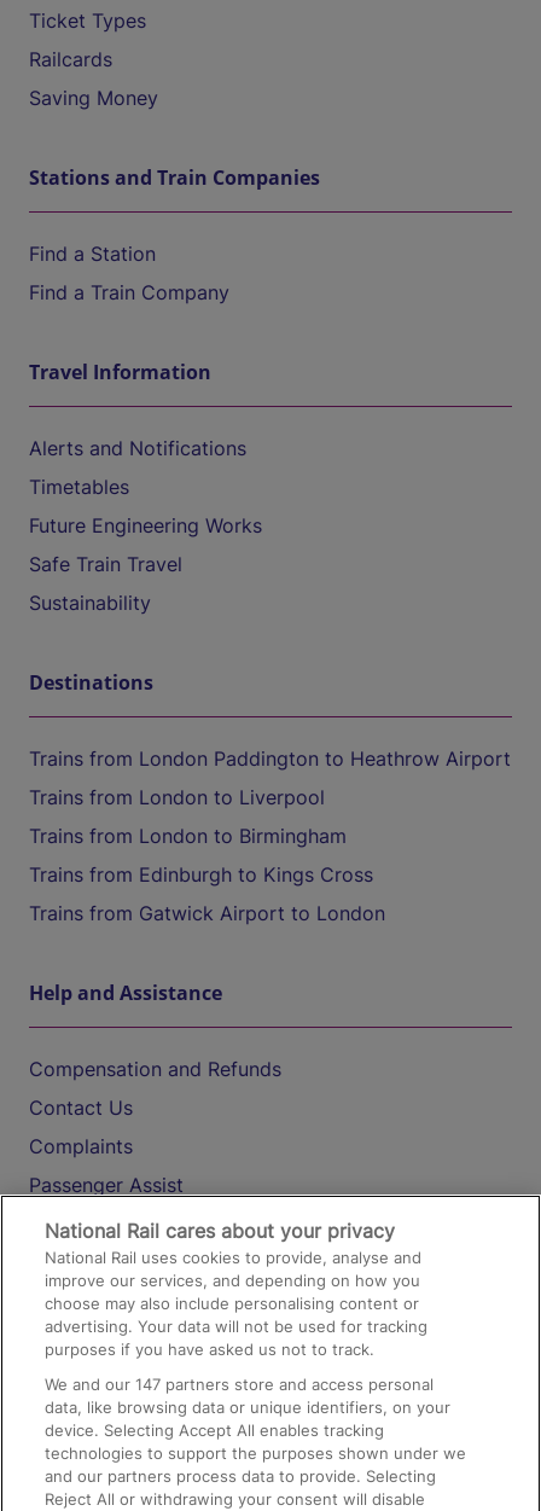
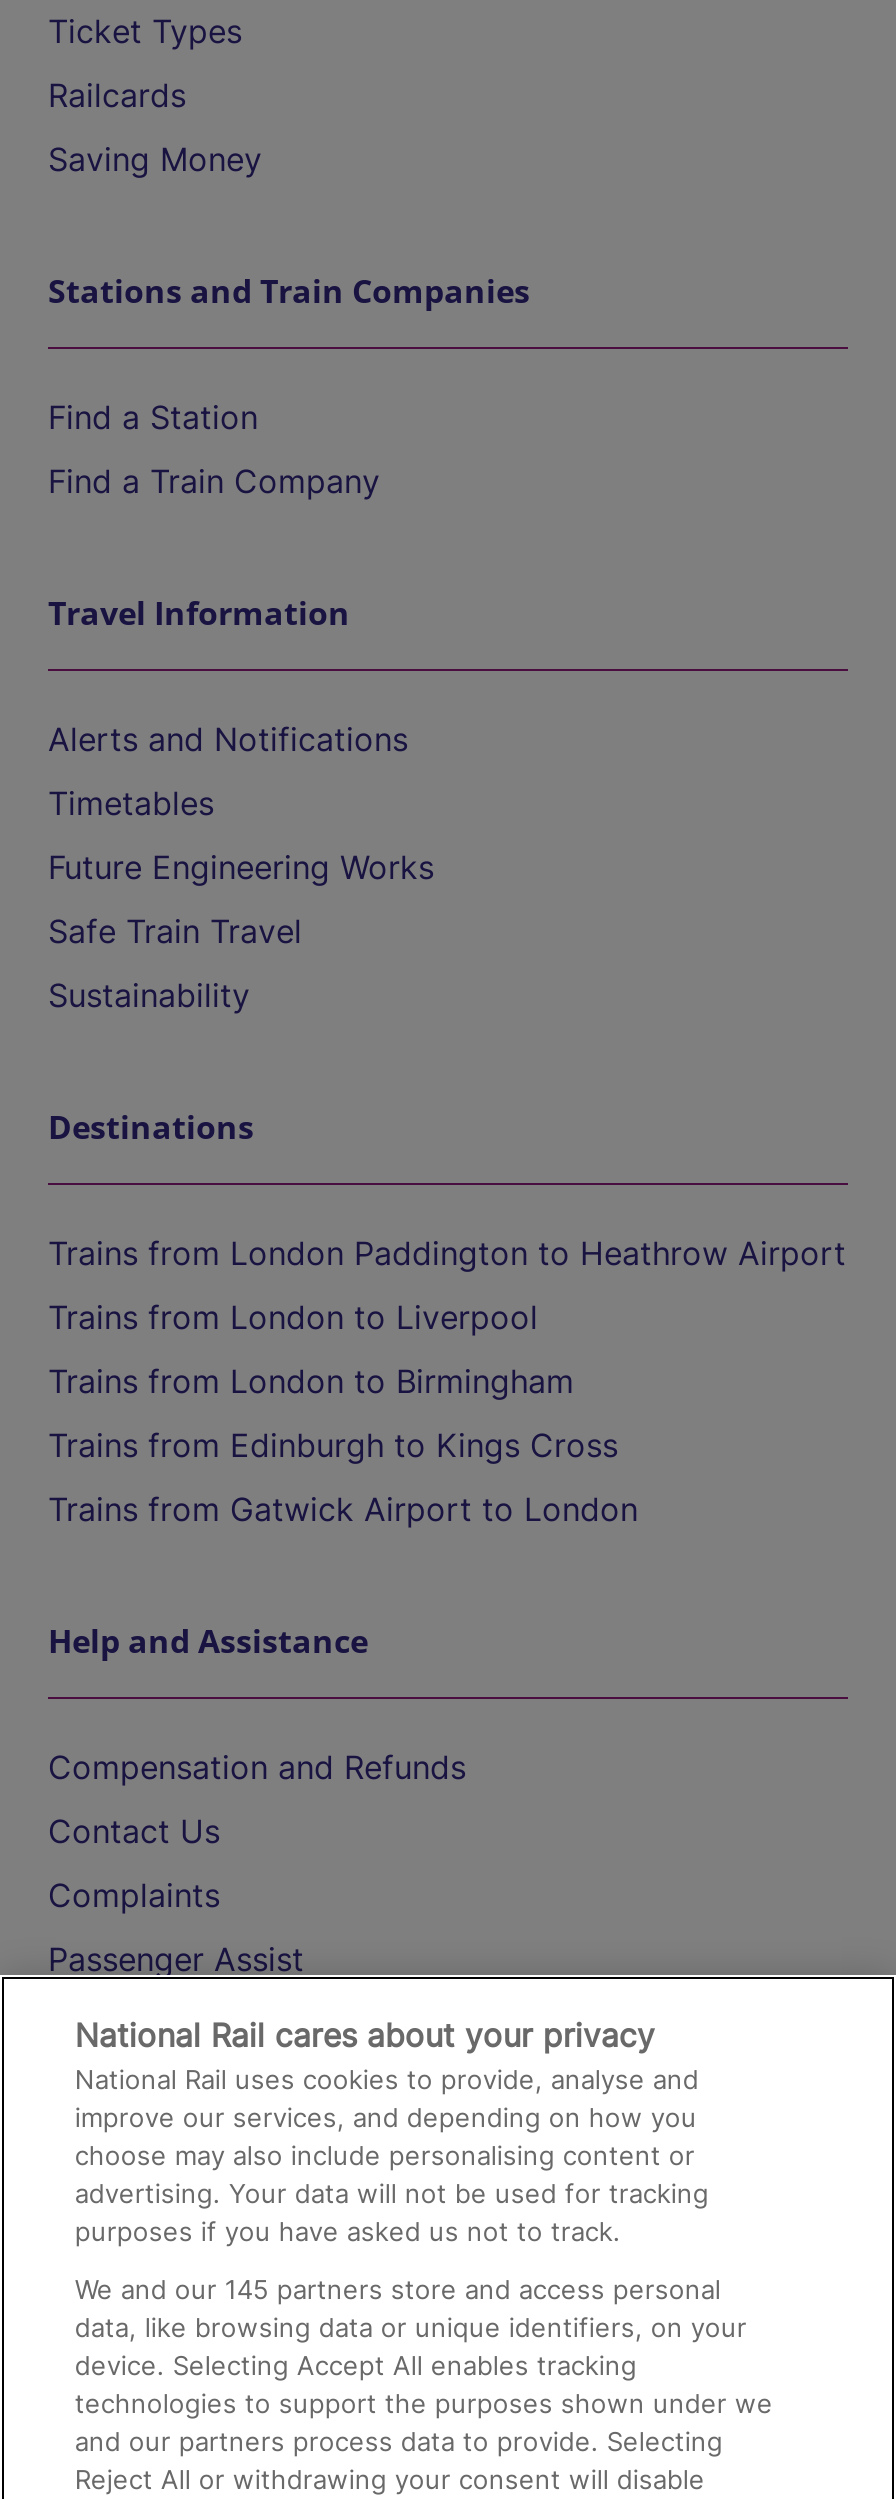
- We and our 147 partners store and access personal
+ We and our 145 partners store and access personal
